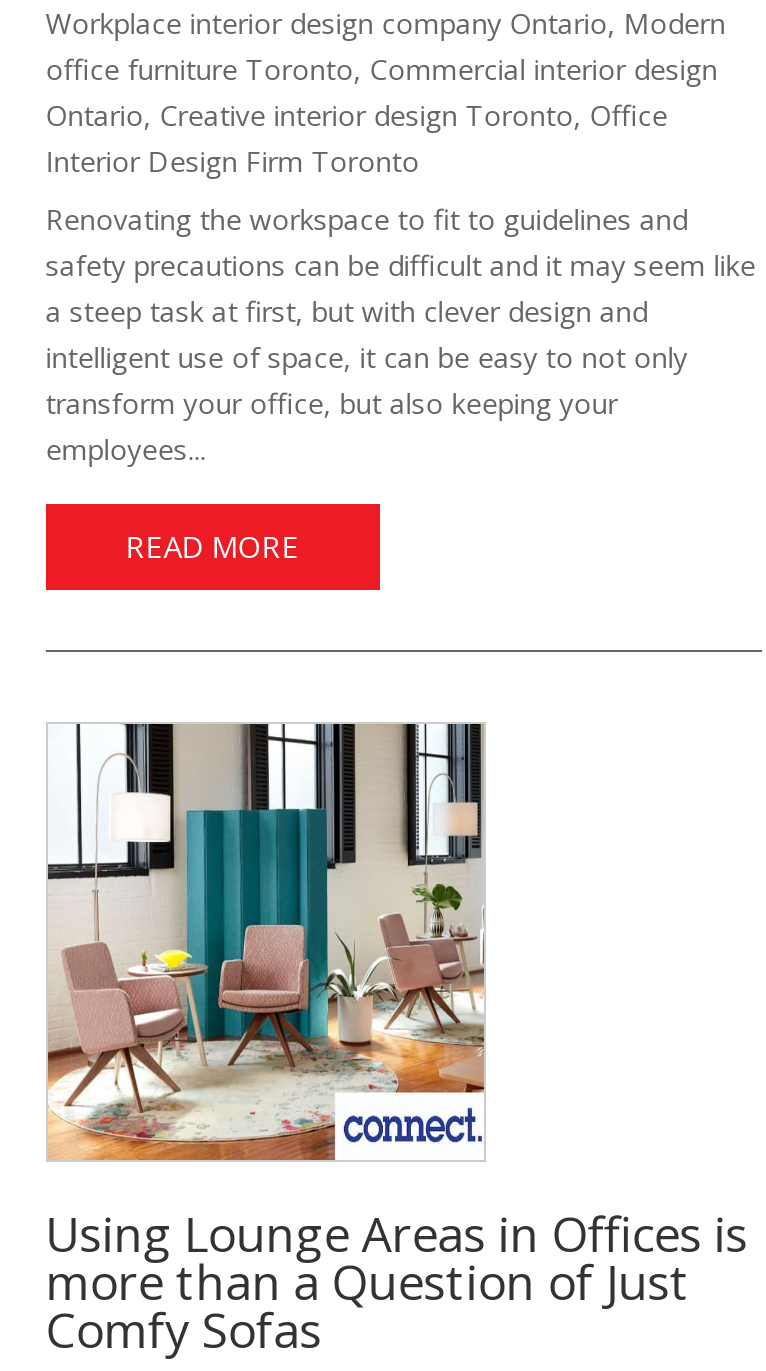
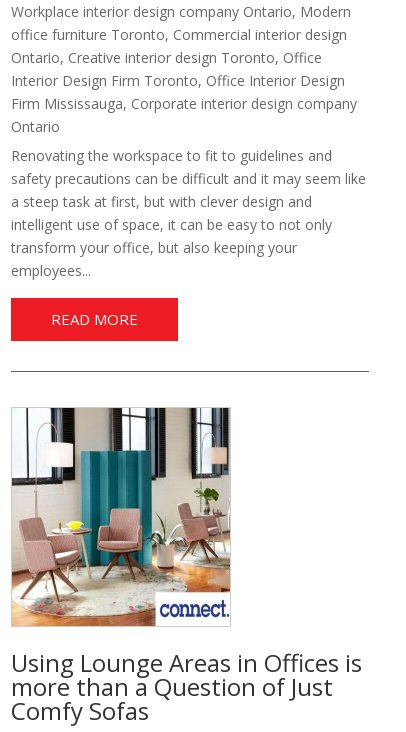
- Interior Design Firm Toronto
+ Interior Design Firm Toronto, Office Interior Design
+ Firm Mississauga, Corporate interior design company
+ Ontario
